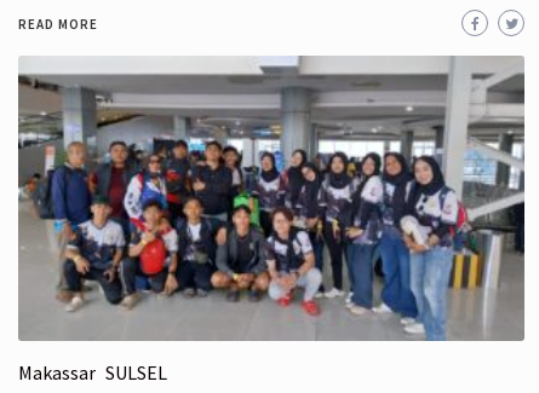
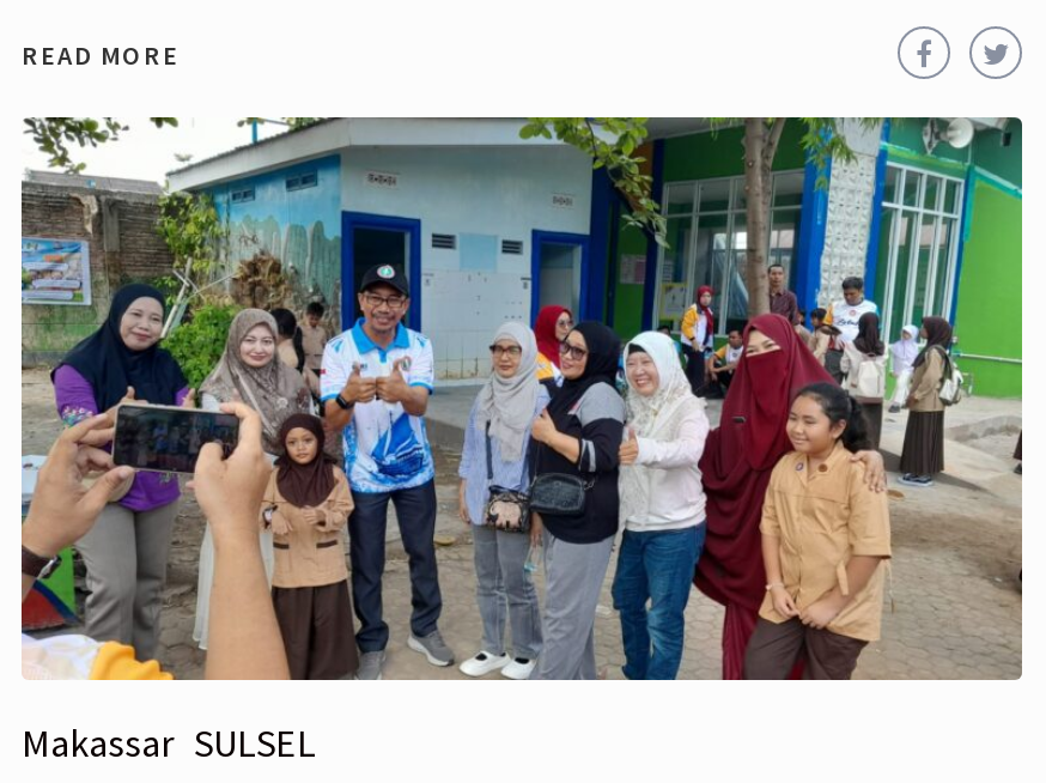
- [image]
+ [image]
